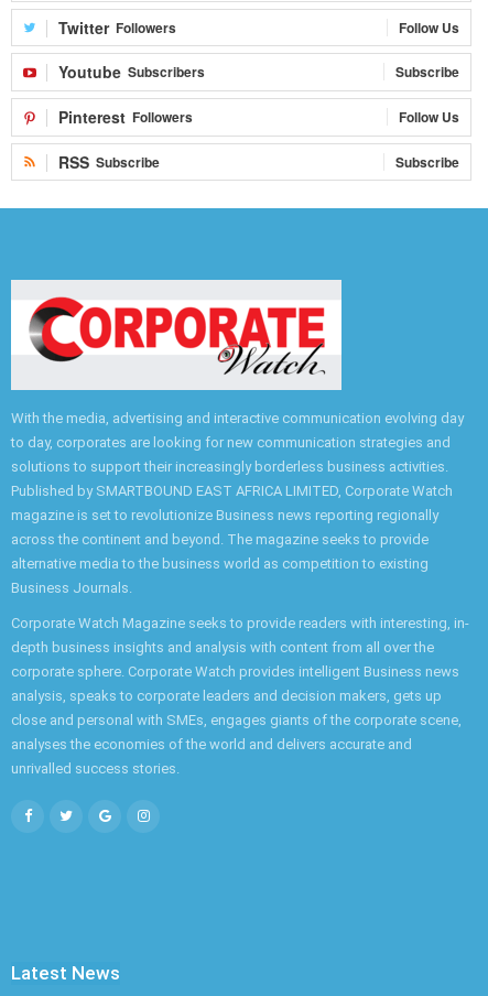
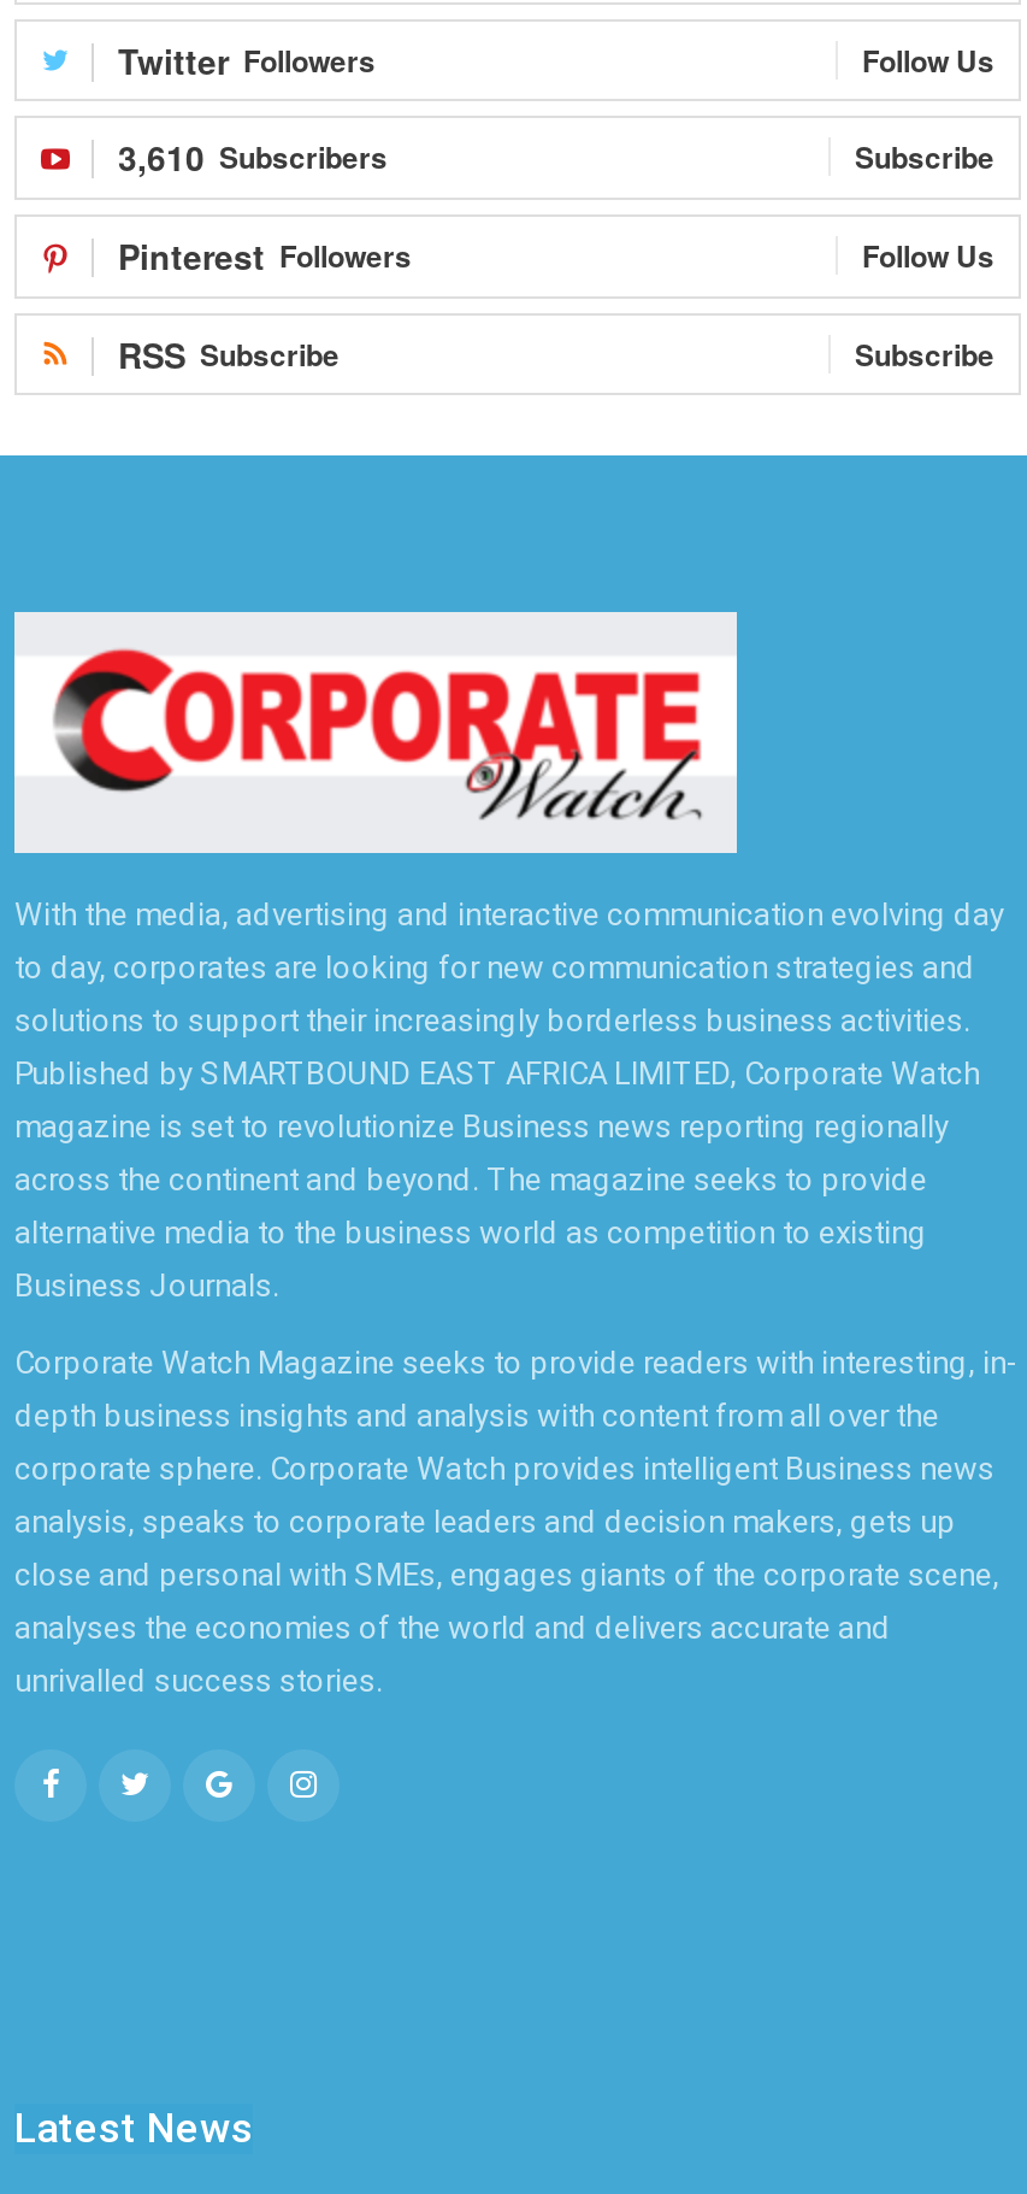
- Youtube Subscribers
+ 3,610 Subscribers
